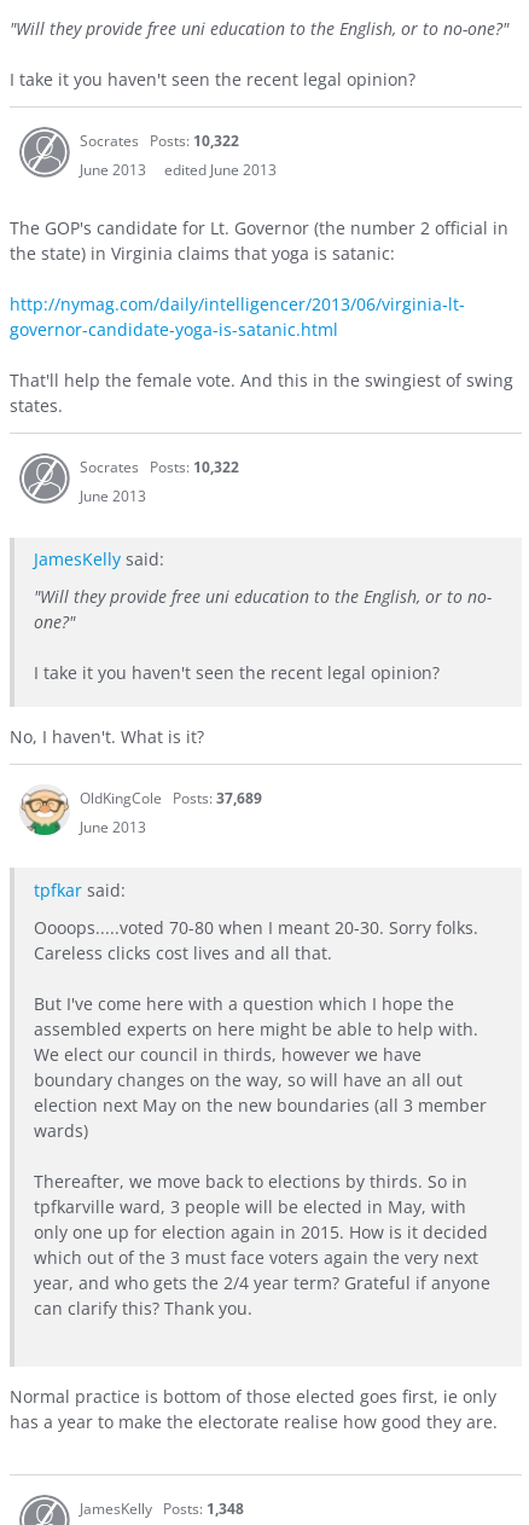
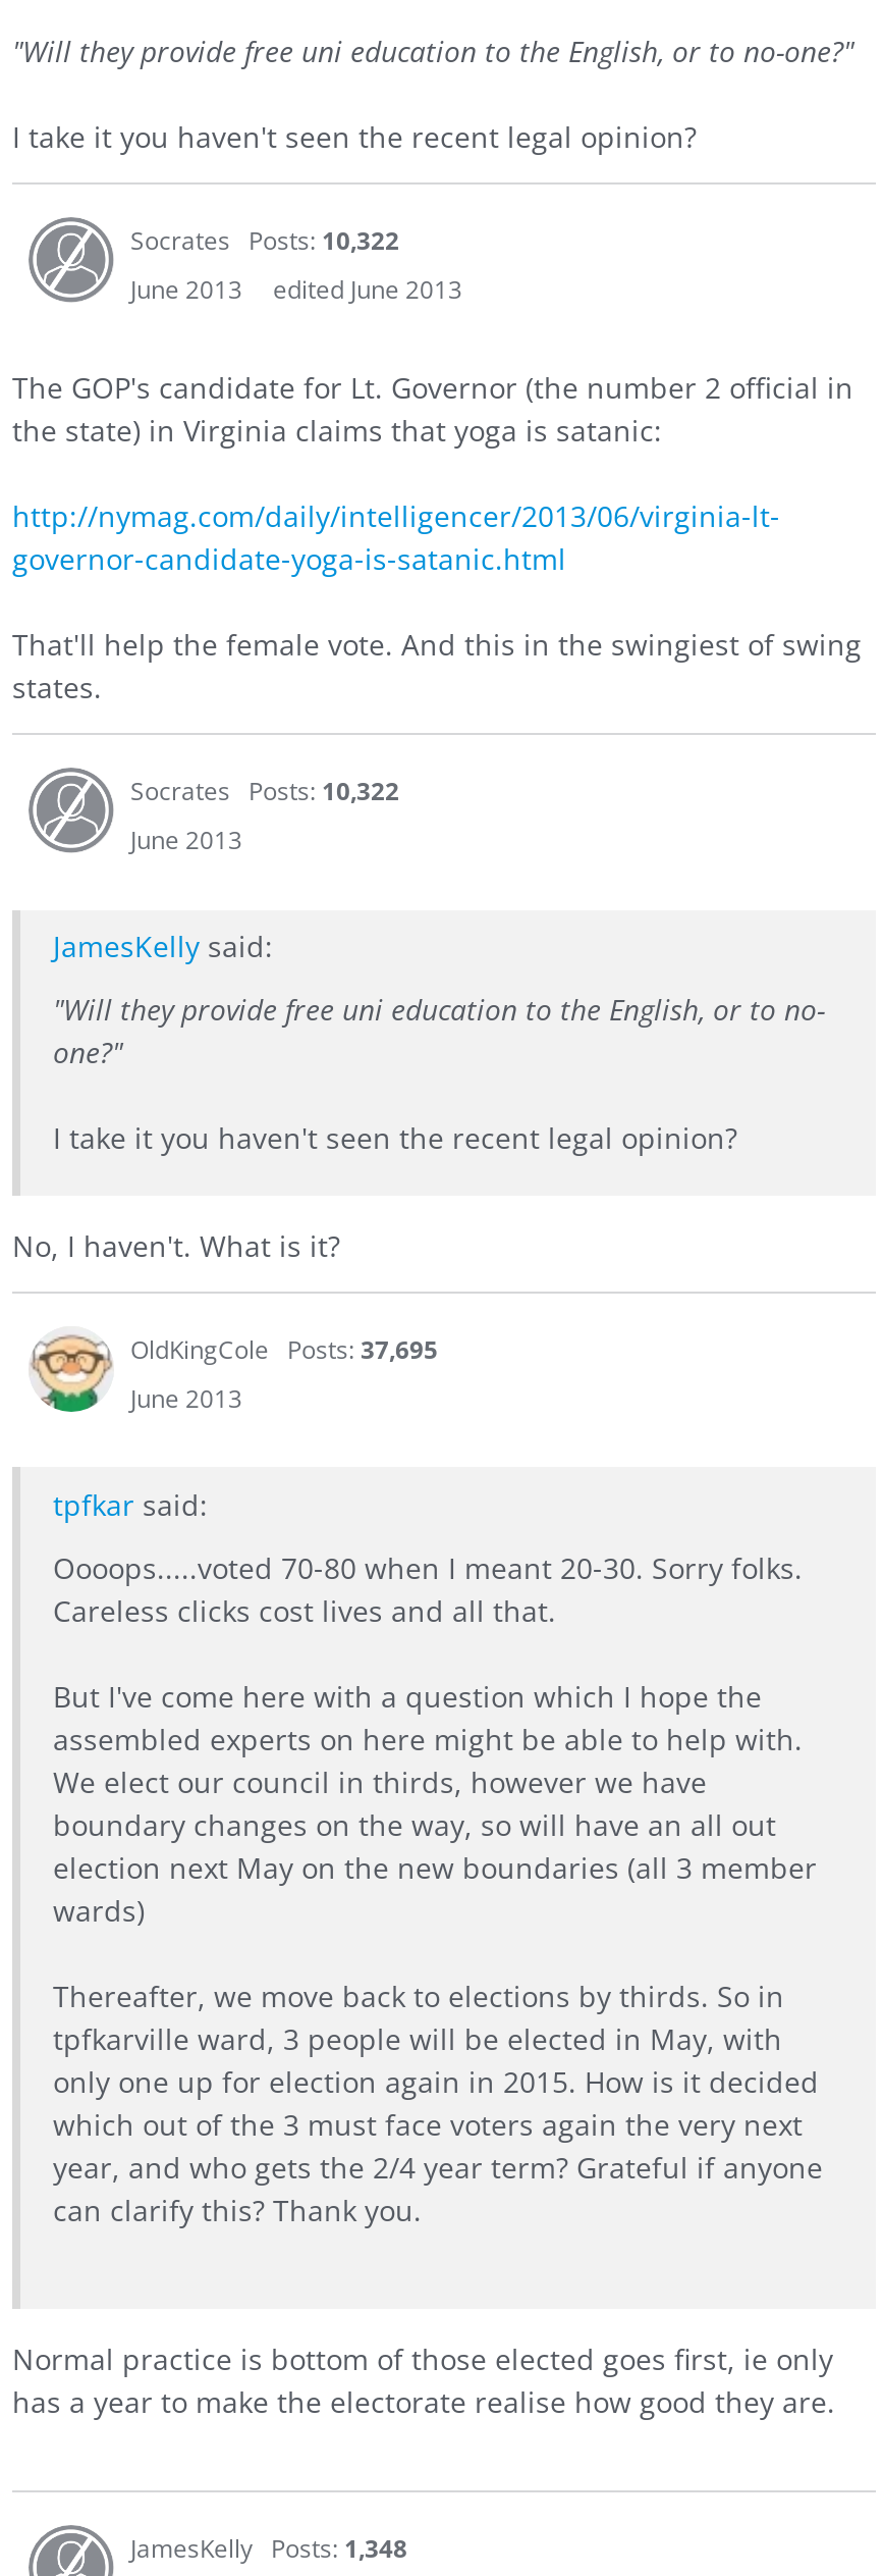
- OldKingCole Posts: 37,689
+ OldKingCole Posts: 37,695
